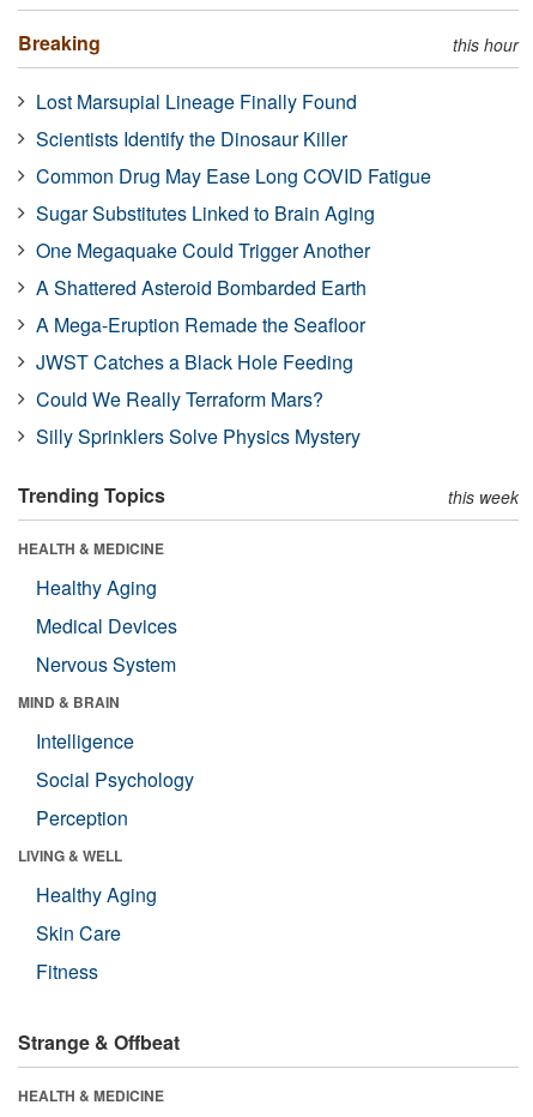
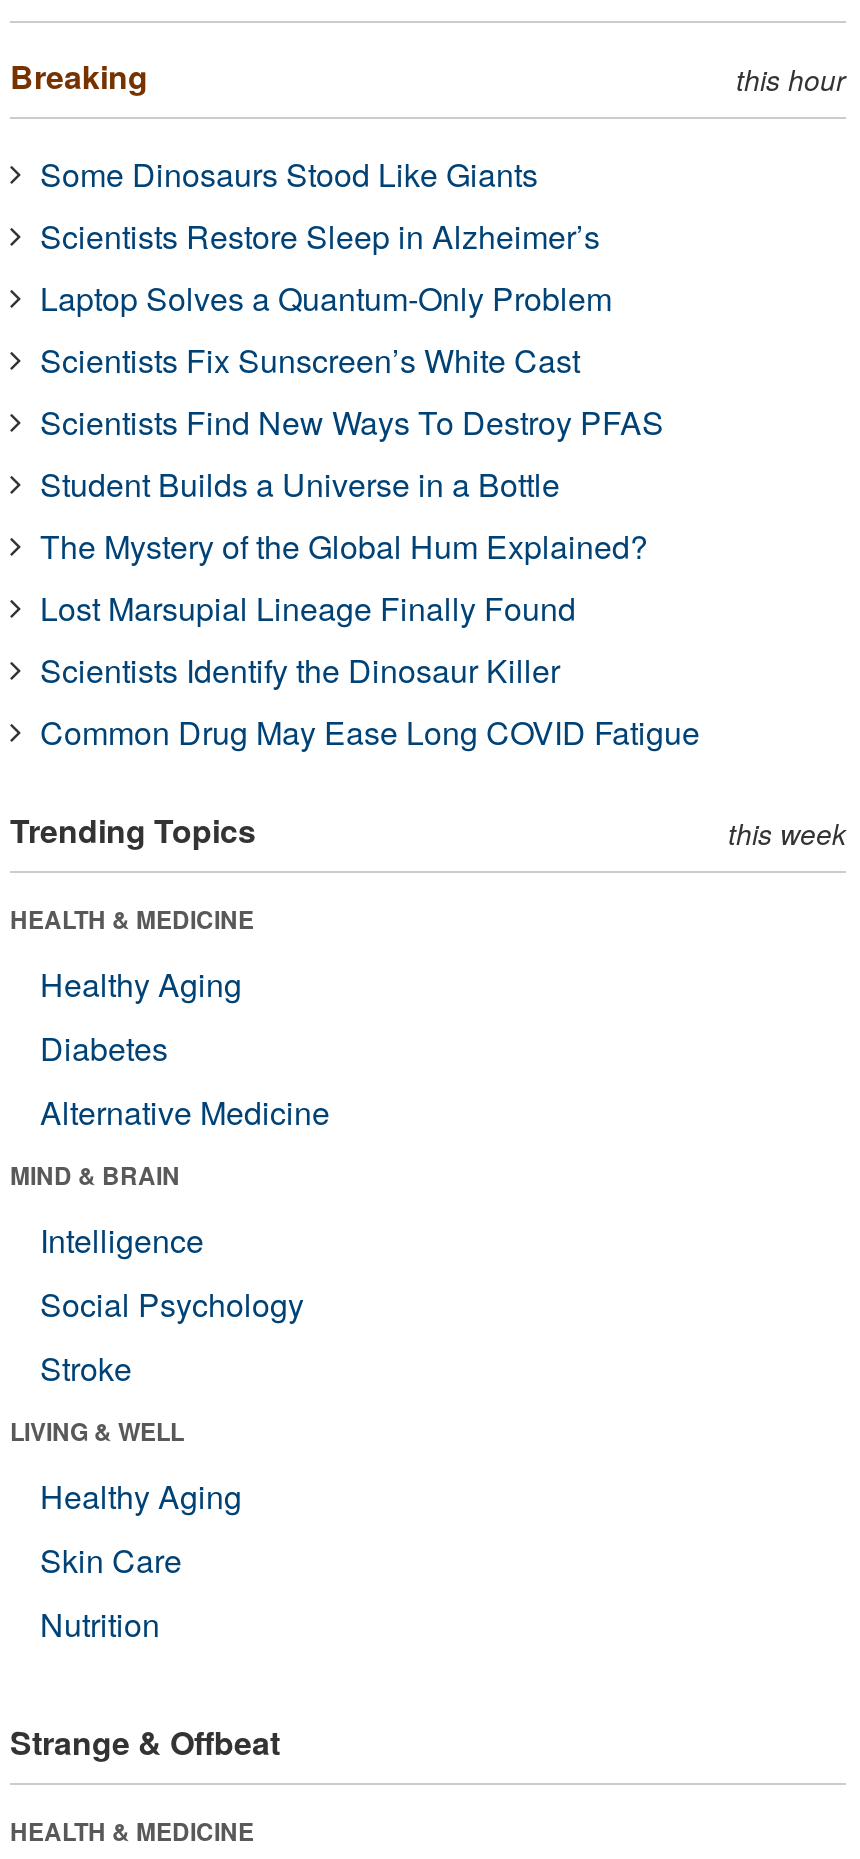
+ Some Dinosaurs Stood Like Giants
+ Scientists Restore Sleep in Alzheimer’s
+ Laptop Solves a Quantum-Only Problem
+ Scientists Fix Sunscreen’s White Cast
+ Scientists Find New Ways To Destroy PFAS
+ Student Builds a Universe in a Bottle
+ The Mystery of the Global Hum Explained?

moved down: Lost Marsupial Lineage Finally Found | Scientists Identify the Dinosaur Killer | Common Drug May Ease Long COVID Fatigue

- Sugar Substitutes Linked to Brain Aging
- One Megaquake Could Trigger Another
- A Shattered Asteroid Bombarded Earth
- A Mega-Eruption Remade the Seafloor
- JWST Catches a Black Hole Feeding
- Could We Really Terraform Mars?
- Silly Sprinklers Solve Physics Mystery

- Medical Devices
- Nervous System
+ Diabetes
+ Alternative Medicine

- Perception
+ Stroke

- Fitness
+ Nutrition
